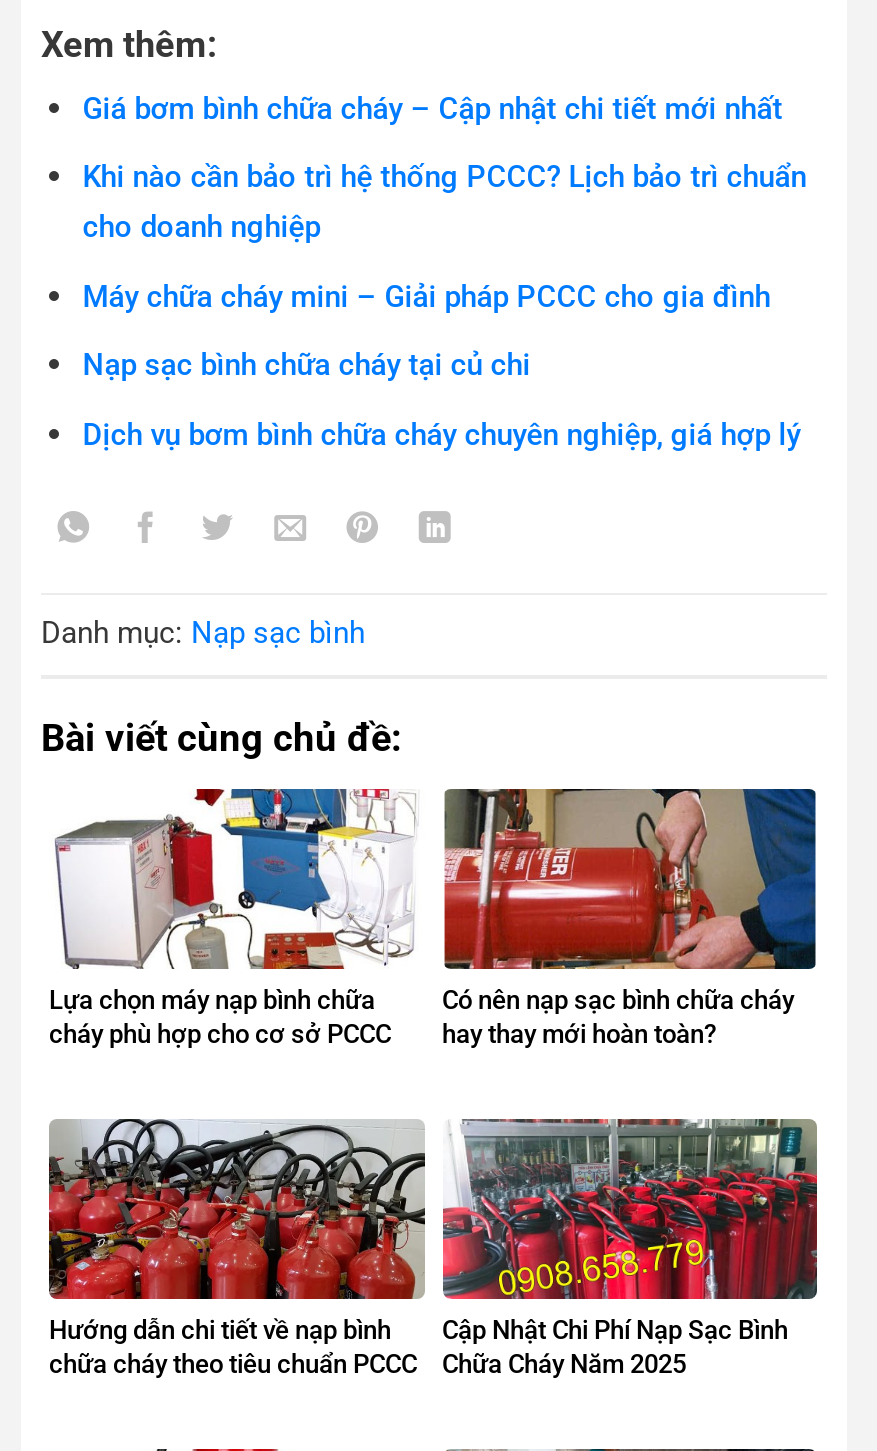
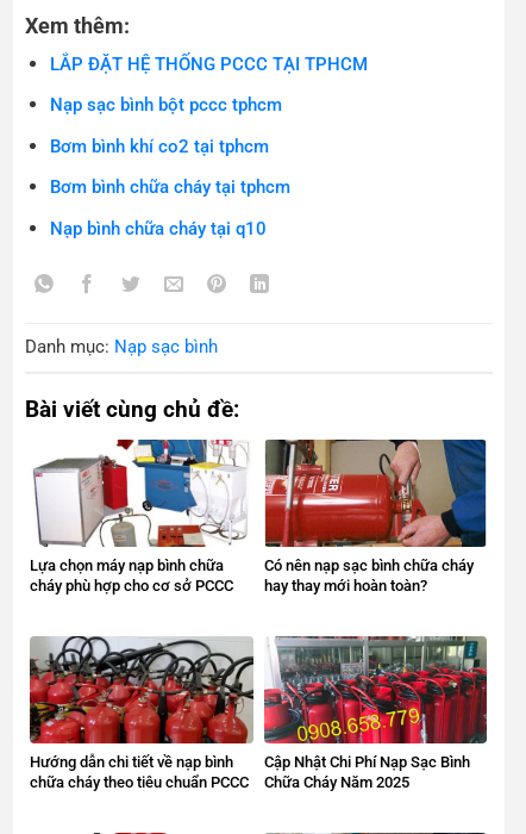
- Giá bơm bình chữa cháy – Cập nhật chi tiết mới nhất
+ LẮP ĐẶT HỆ THỐNG PCCC TẠI TPHCM

- Khi nào cần bảo trì hệ thống PCCC? Lịch bảo trì chuẩn
- cho doanh nghiệp
+ Nạp sạc bình bột pccc tphcm

- Máy chữa cháy mini – Giải pháp PCCC cho gia đình
+ Bơm bình khí co2 tại tphcm

- Nạp sạc bình chữa cháy tại củ chi
+ Bơm bình chữa cháy tại tphcm

- Dịch vụ bơm bình chữa cháy chuyên nghiệp, giá hợp lý
+ Nạp bình chữa cháy tại q10
